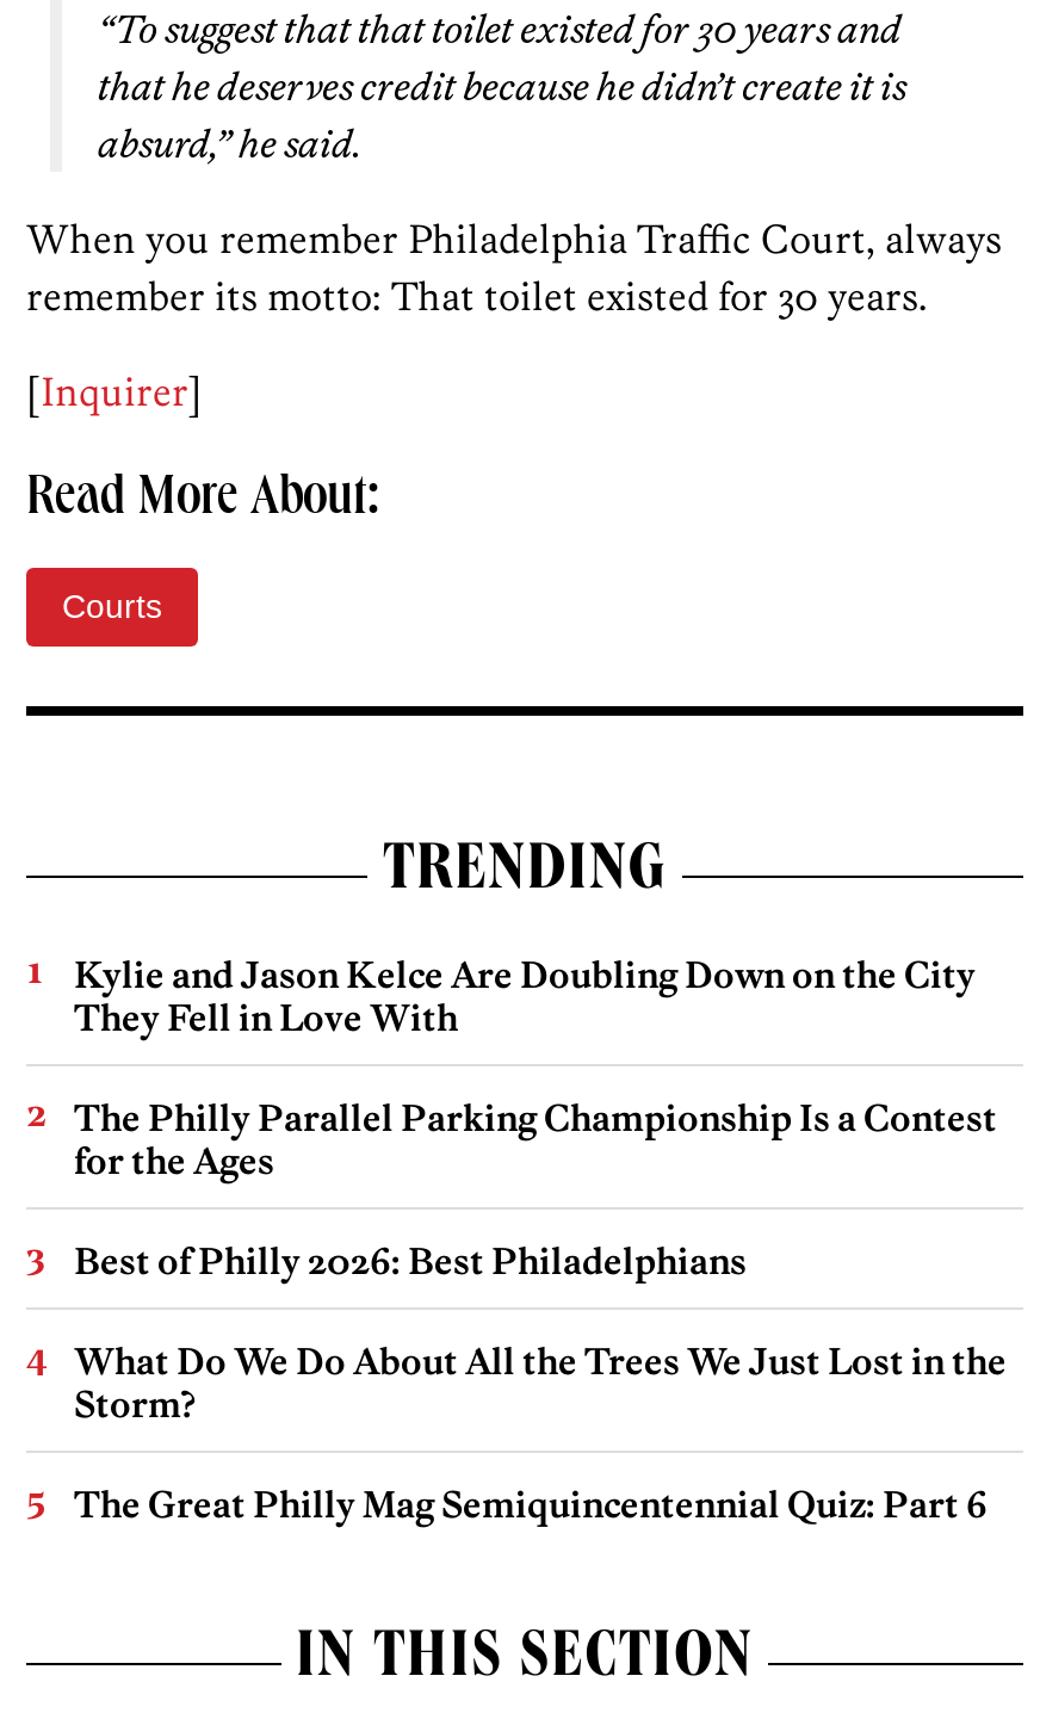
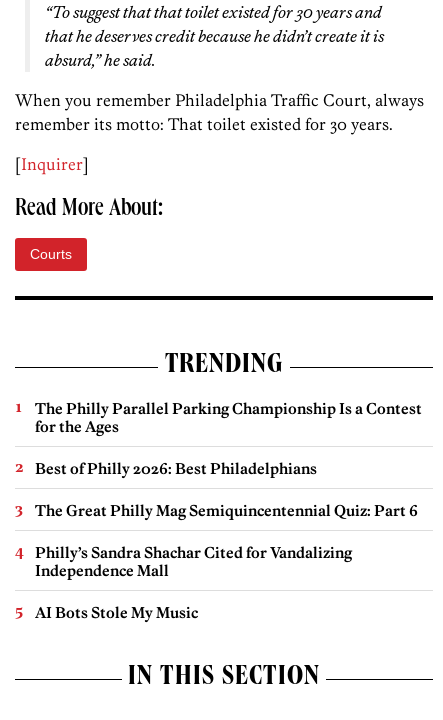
- Kylie and Jason Kelce Are Doubling Down on the City
- They Fell in Love With

moved up: The Philly Parallel Parking Championship Is a Contest | for the Ages | Best of Philly 2026: Best Philadelphians

- What Do We Do About All the Trees We Just Lost in the
- Storm?

moved up: The Great Philly Mag Semiquincentennial Quiz: Part 6

+ Philly’s Sandra Shachar Cited for Vandalizing
+ Independence Mall
+ AI Bots Stole My Music
